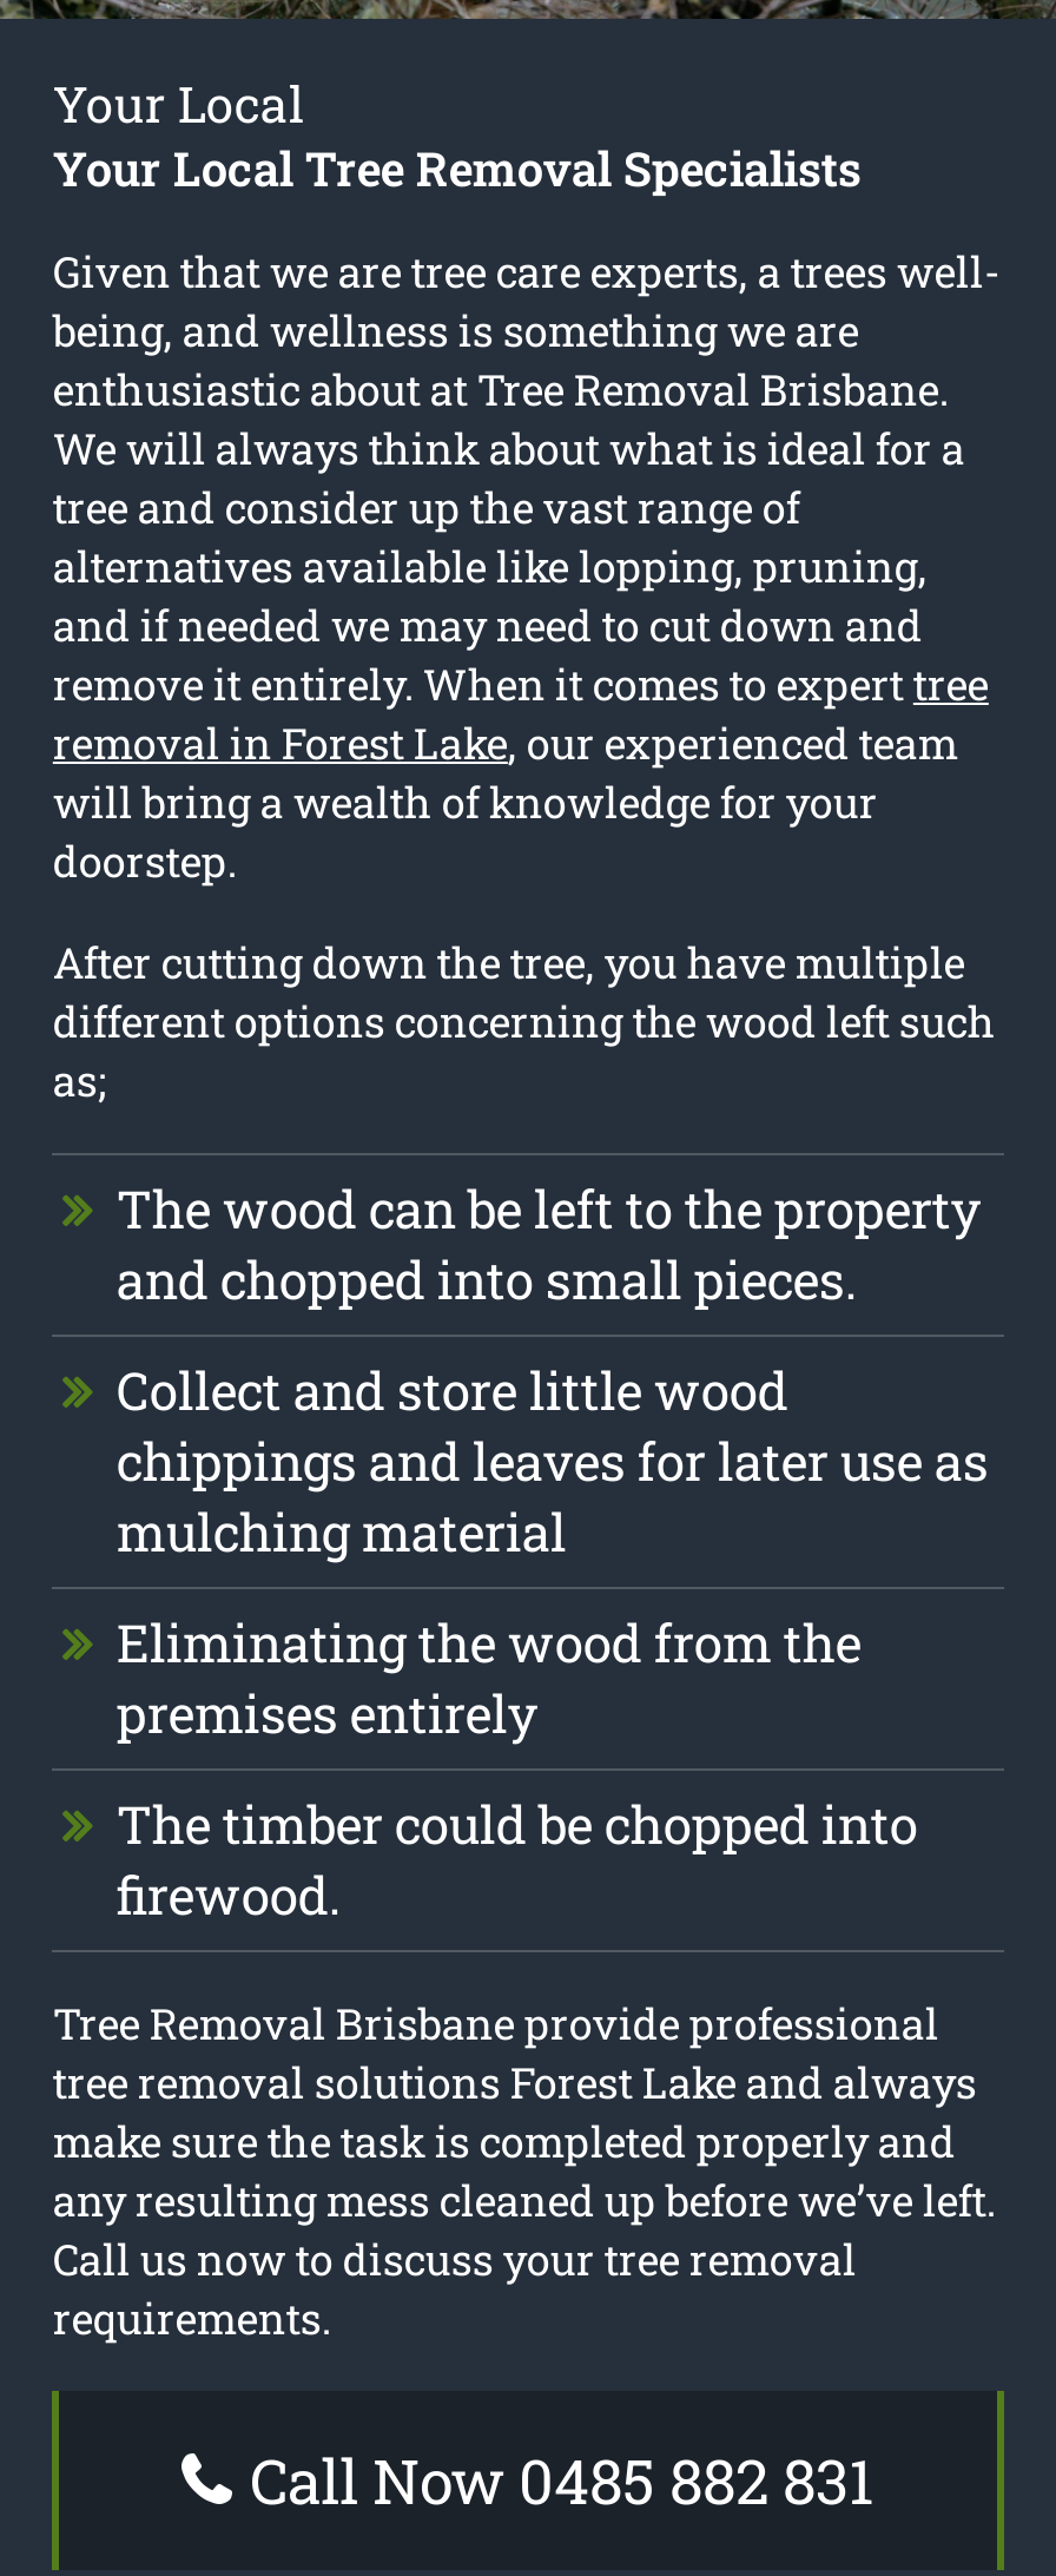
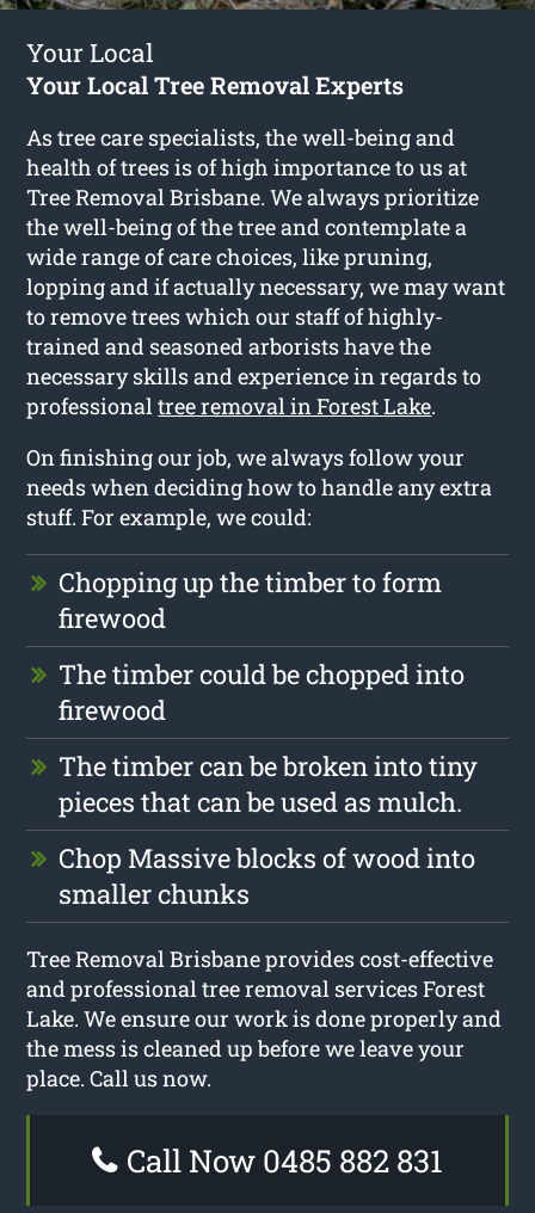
- Your Local Tree Removal Specialists
- Given that we are tree care experts, a trees well-
- being, and wellness is something we are
- enthusiastic about at Tree Removal Brisbane.
- We will always think about what is ideal for a
- tree and consider up the vast range of
- alternatives available like lopping, pruning,
- and if needed we may need to cut down and
- remove it entirely. When it comes to experttree
- removal in Forest Lake, our experienced team
- will bring a wealth of knowledge for your
- doorstep.
- After cutting down the tree, you have multiple
- different options concerning the wood left such
- as;
- The wood can be left to the property
- and chopped into small pieces.
- Collect and store little wood
- chippings and leaves for later use as
- mulching material
- Eliminating the wood from the
- premises entirely
+ Your Local Tree Removal Experts
+ As tree care specialists, the well-being and
+ health of trees is of high importance to us at
+ Tree Removal Brisbane. We always prioritize
+ the well-being of the tree and contemplate a
+ wide range of care choices, like pruning,
+ lopping and if actually necessary, we may want
+ to remove trees which our staff of highly-
+ trained and seasoned arborists have the
+ necessary skills and experience in regards to
+ professional tree removal in Forest Lake.
+ On finishing our job, we always follow your
+ needs when deciding how to handle any extra
+ stuff. For example, we could:
+ Chopping up the timber to form
+ firewood

moved up: The timber could be chopped into

- firewood.
- Tree Removal Brisbane provide professional
- tree removal solutions Forest Lake and always
- make sure the task is completed properly and
- any resulting mess cleaned up before we’ve left.
- Call us now to discuss your tree removal
- requirements.
+ firewood
+ The timber can be broken into tiny
+ pieces that can be used as mulch.
+ Chop Massive blocks of wood into
+ smaller chunks
+ Tree Removal Brisbane provides cost-effective
+ and professional tree removal services Forest
+ Lake. We ensure our work is done properly and
+ the mess is cleaned up before we leave your
+ place. Call us now.
